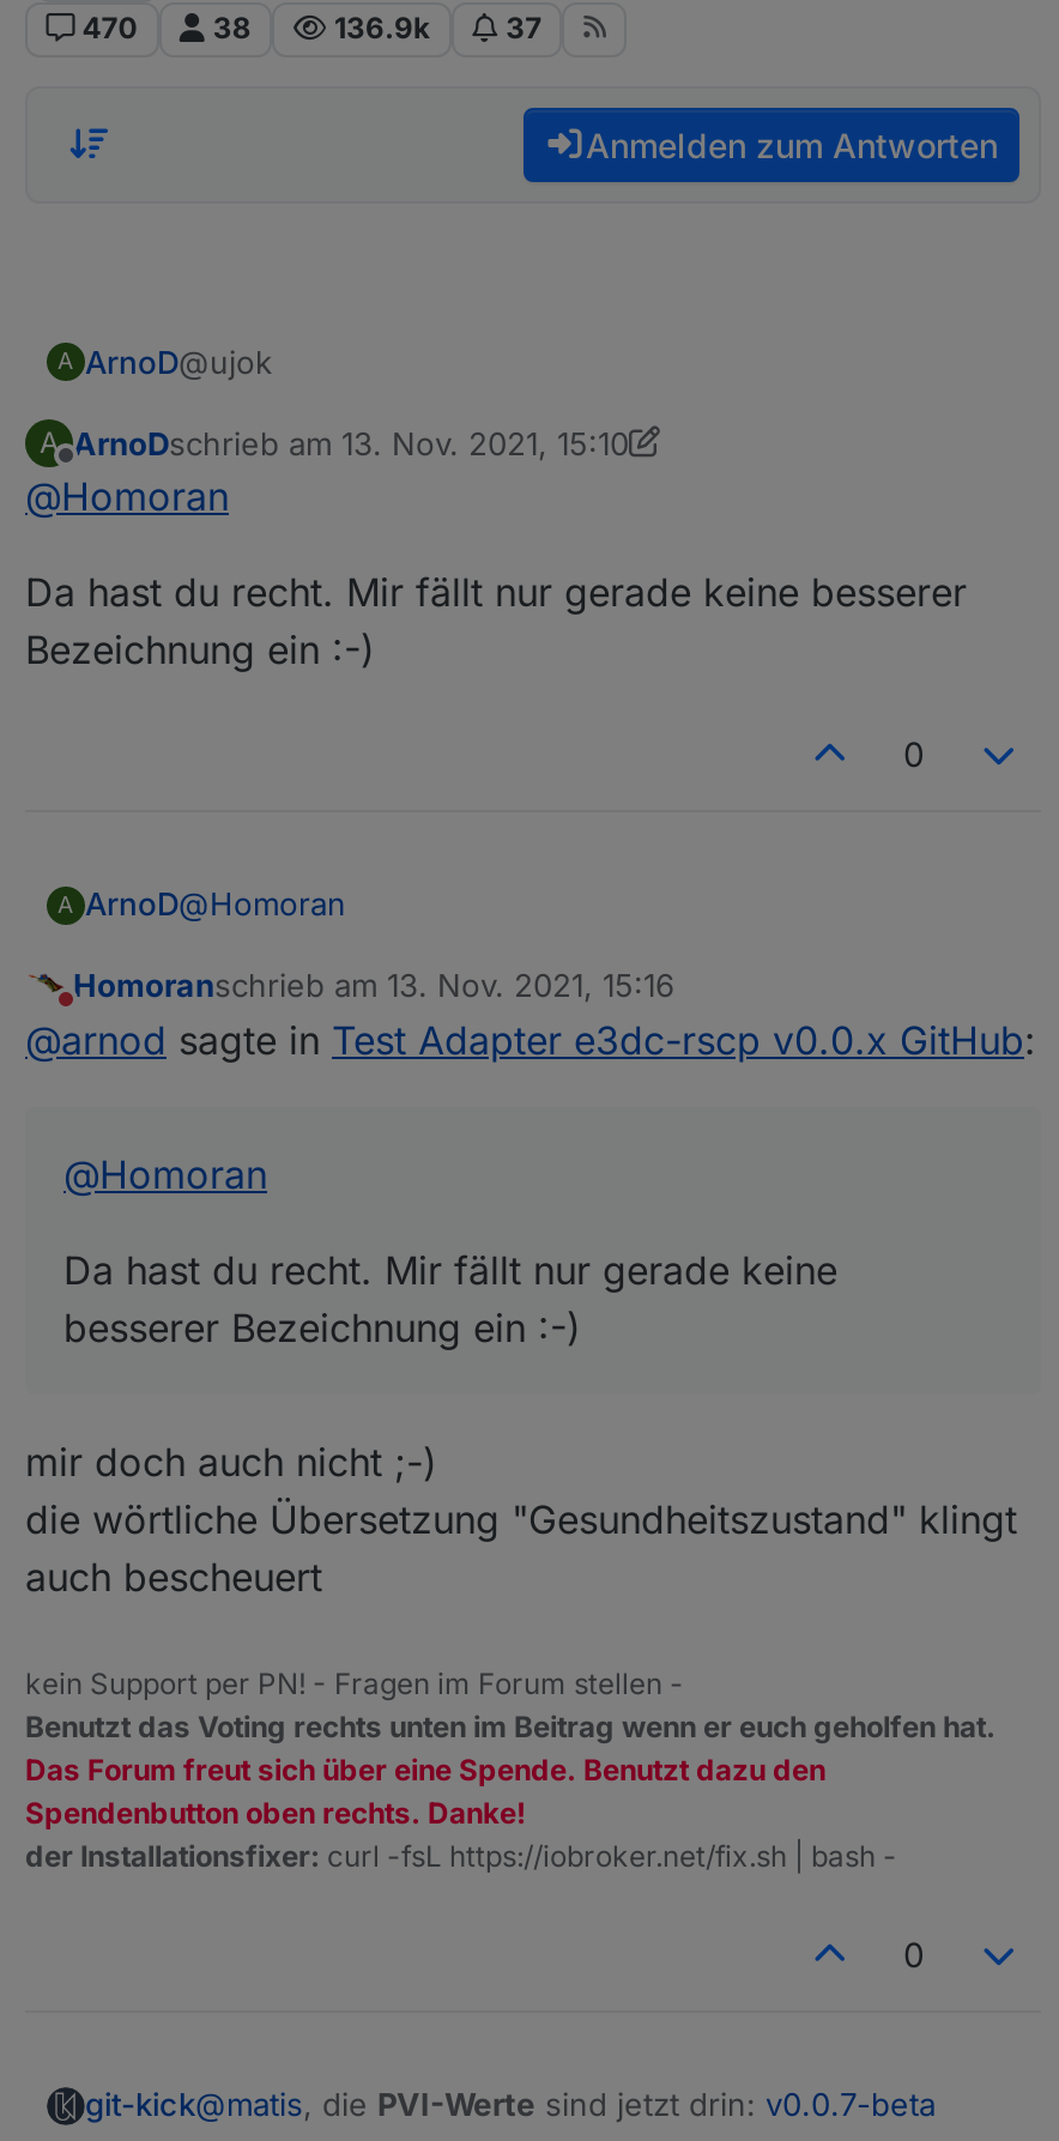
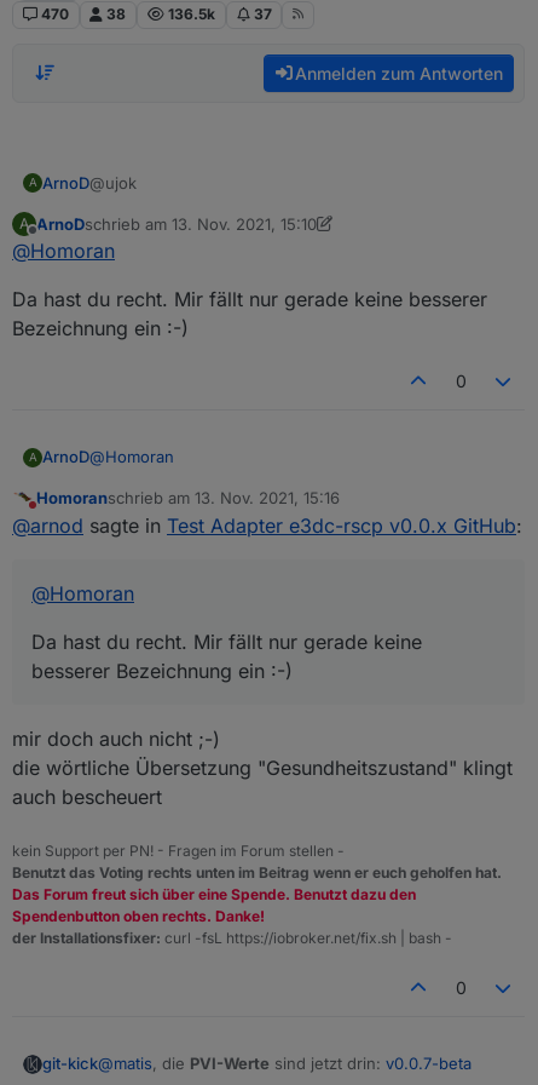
- 136.9k
+ 136.5k
